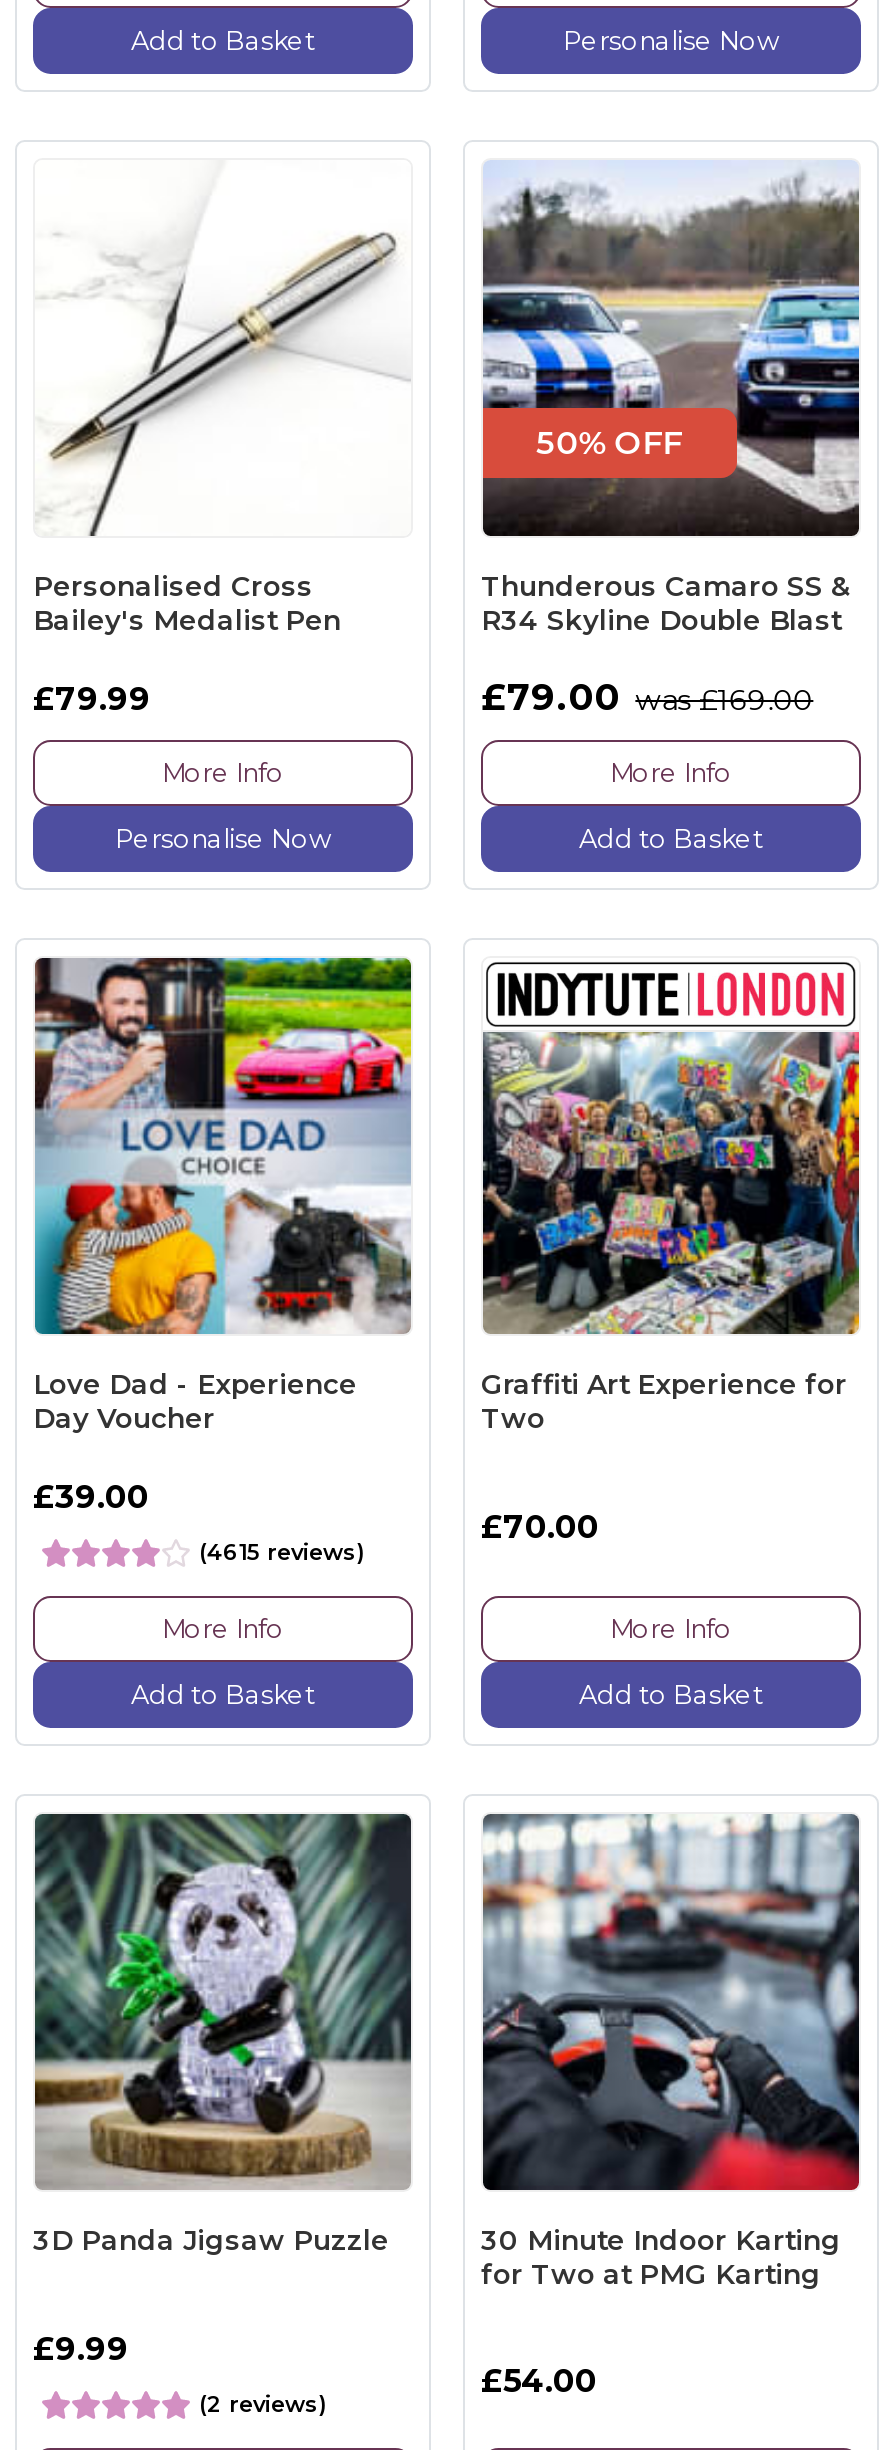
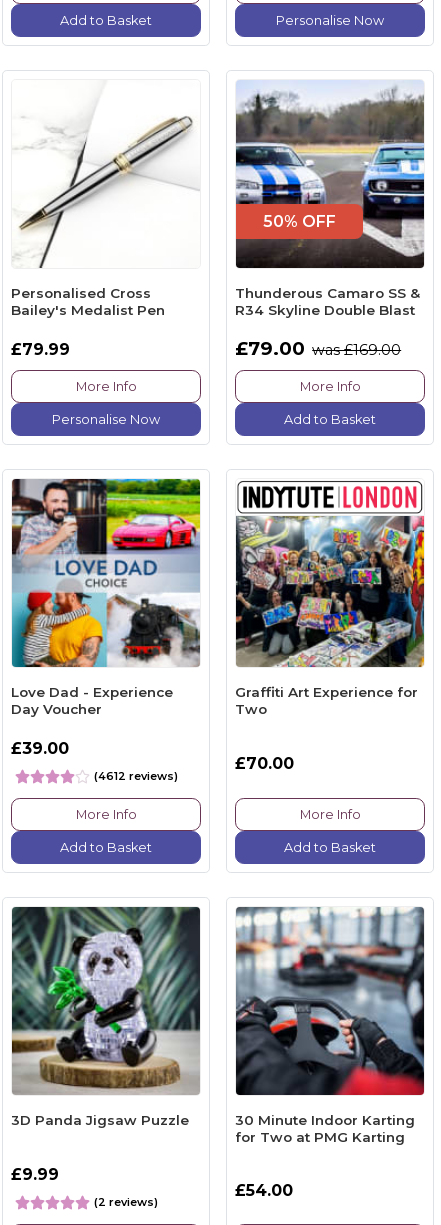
- (4615 reviews)
+ (4612 reviews)
